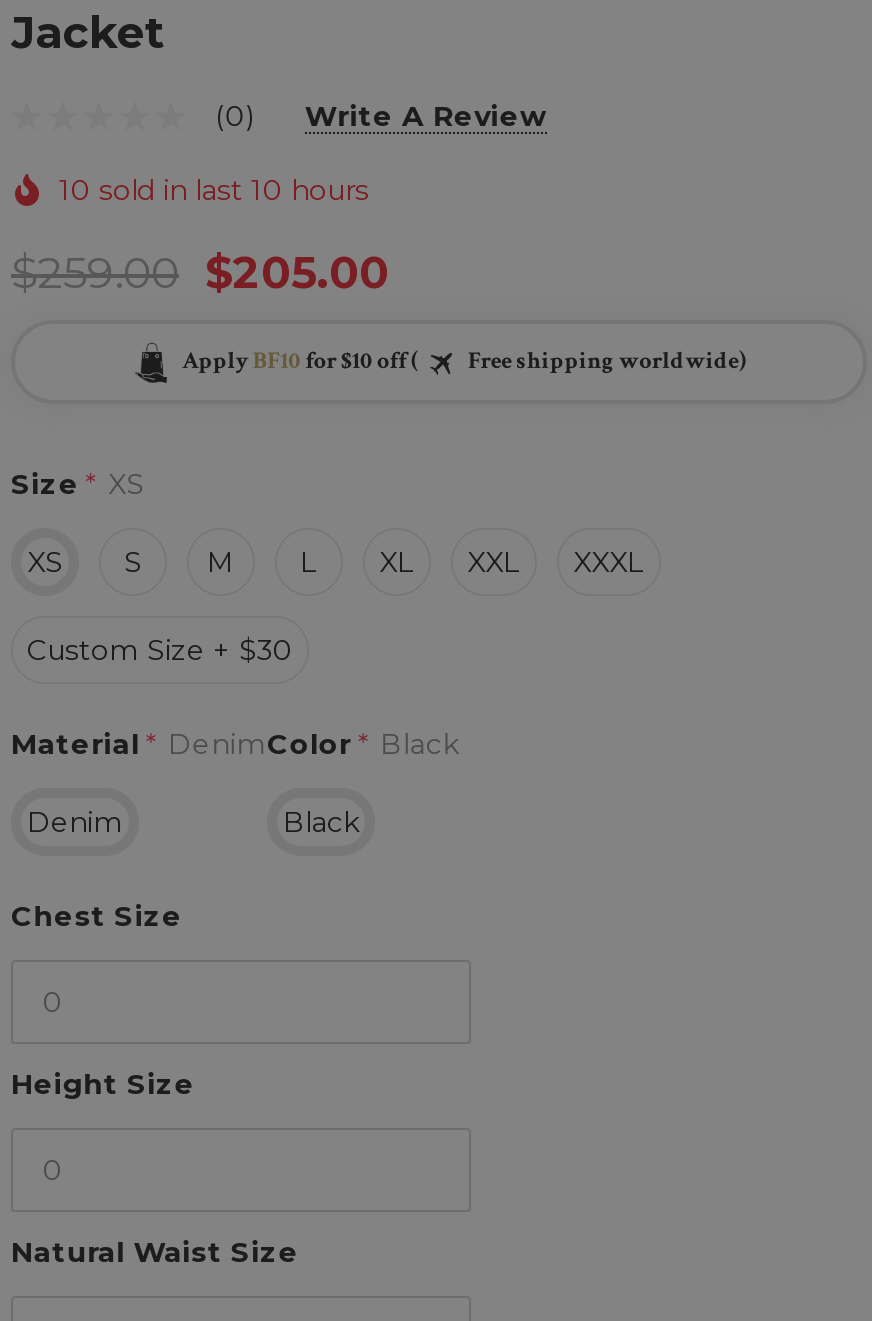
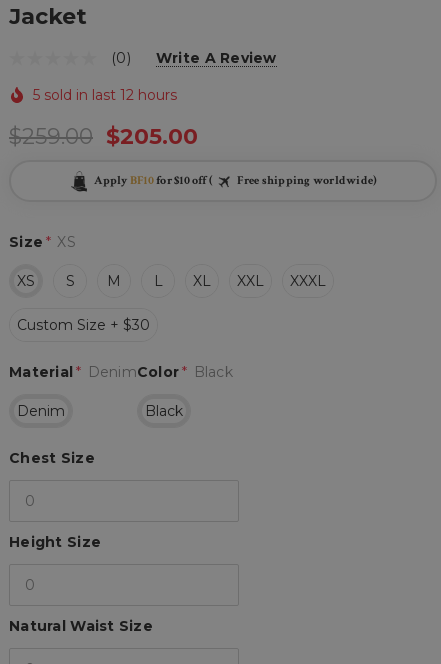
- 10 sold in last 10 hours
+ 5 sold in last 12 hours
